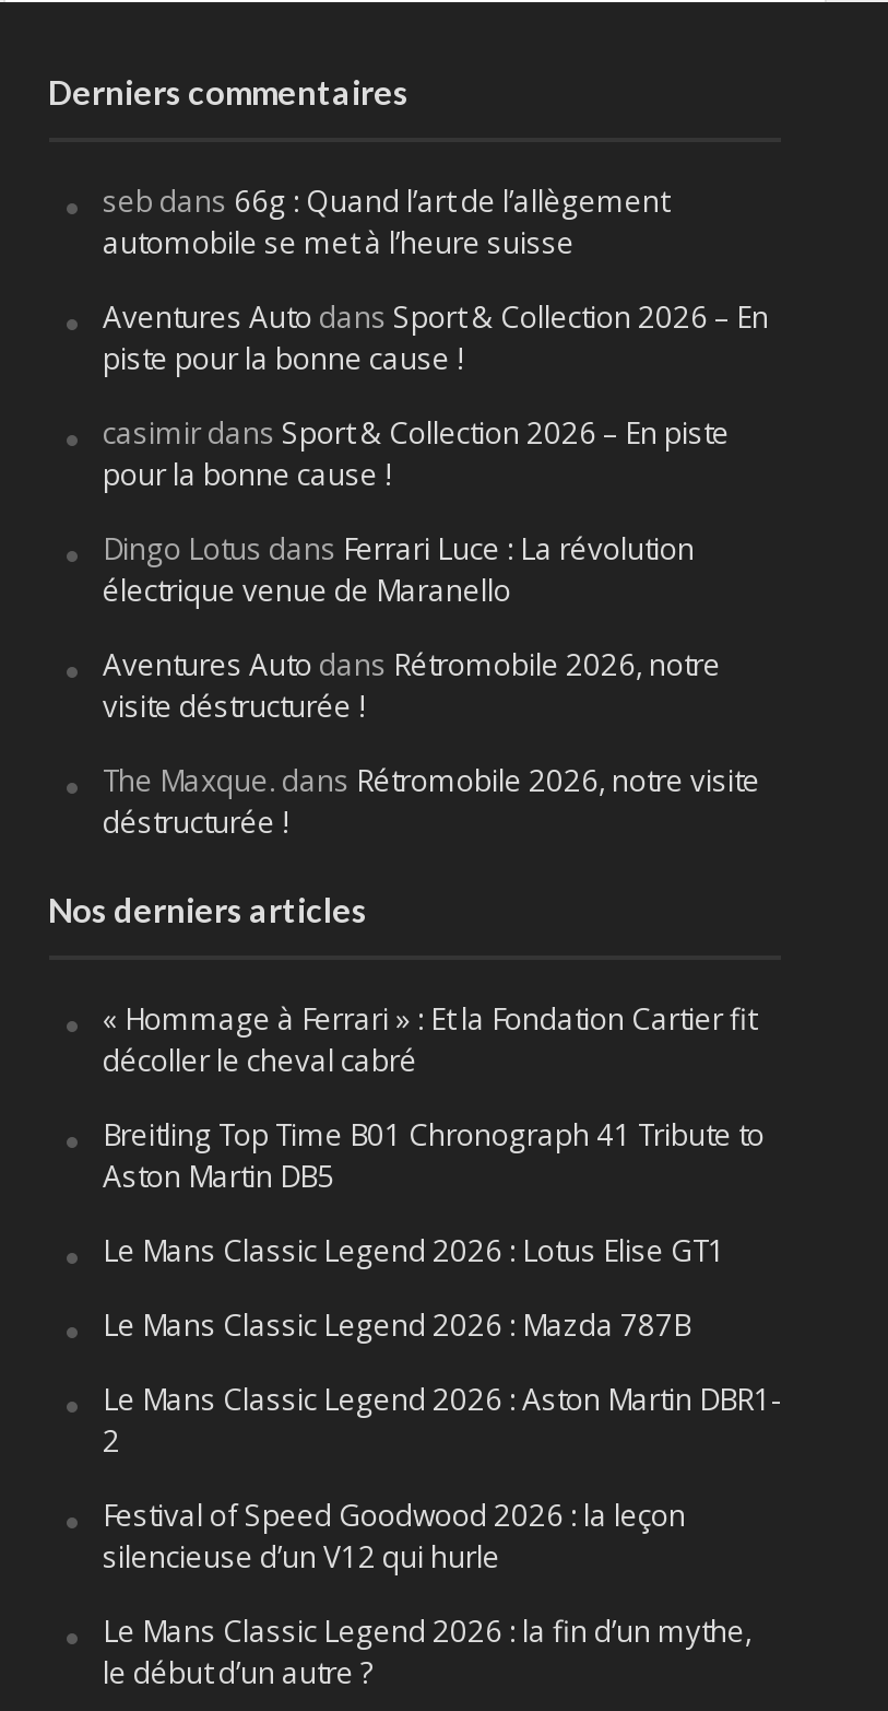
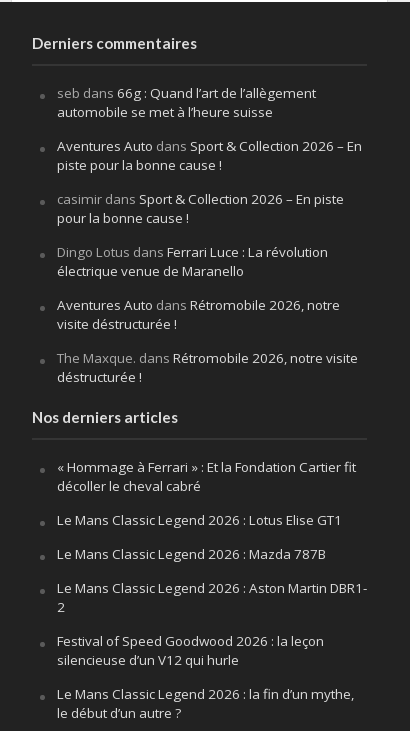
- Breitling Top Time B01 Chronograph 41 Tribute to
- Aston Martin DB5
